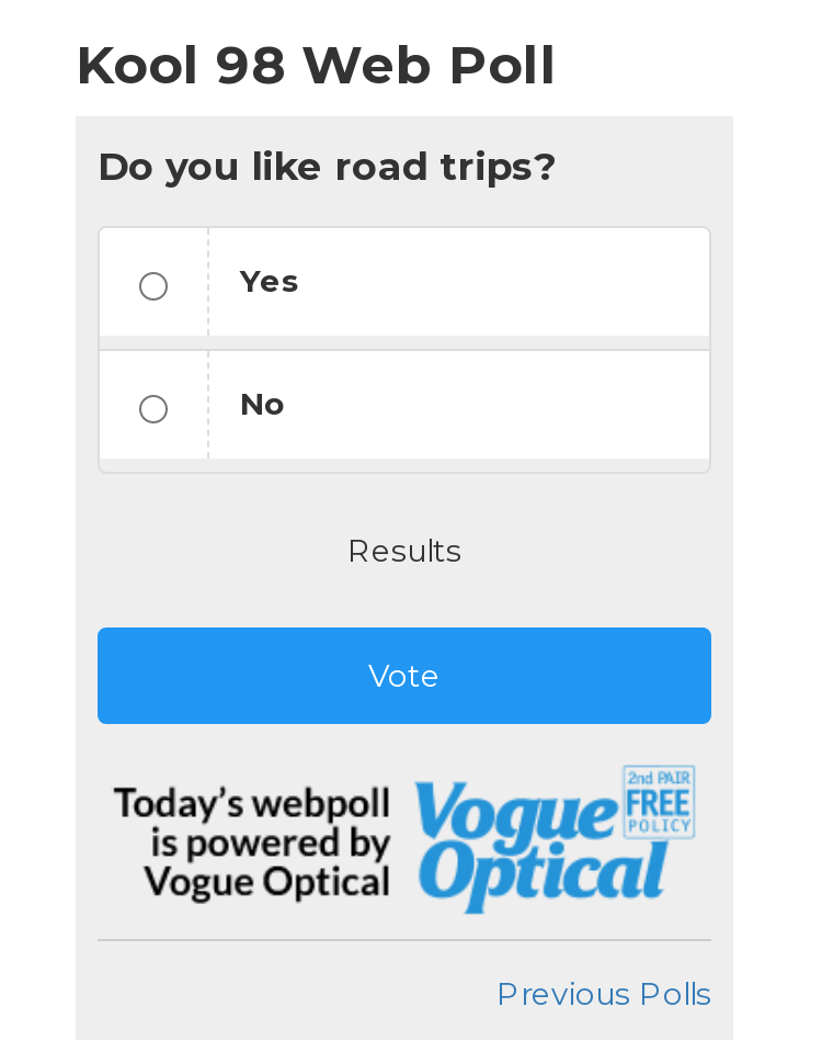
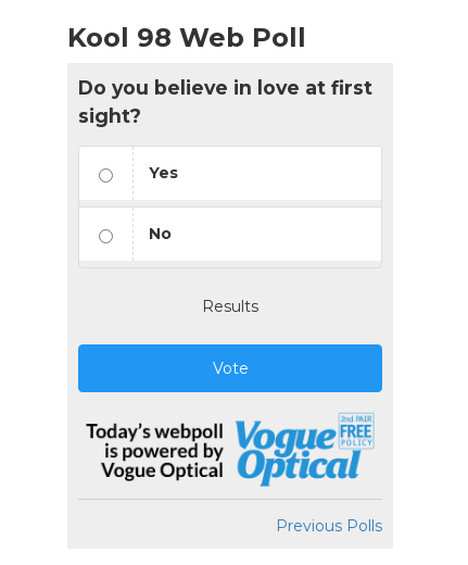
- Do you like road trips?
+ Do you believe in love at first
+ sight?
